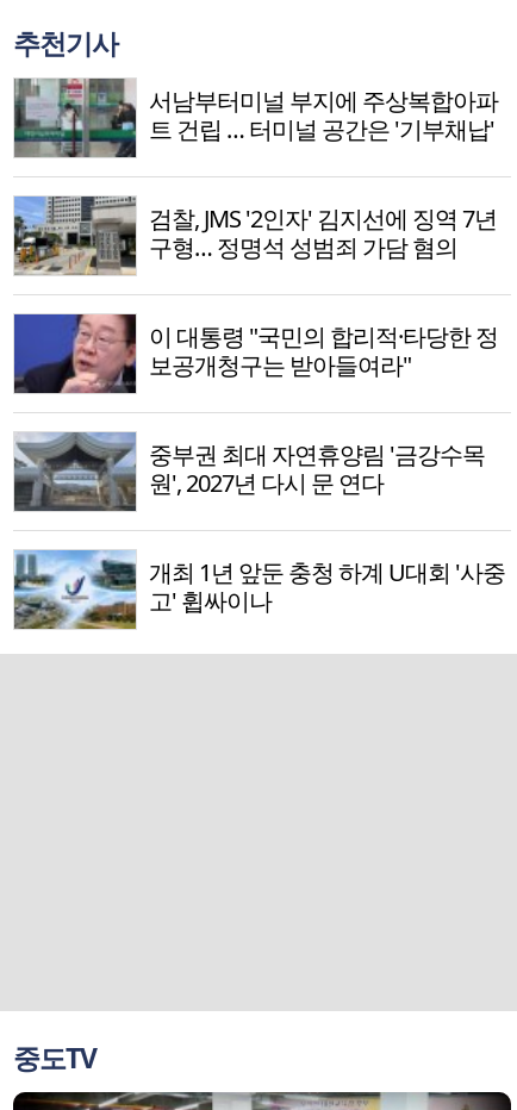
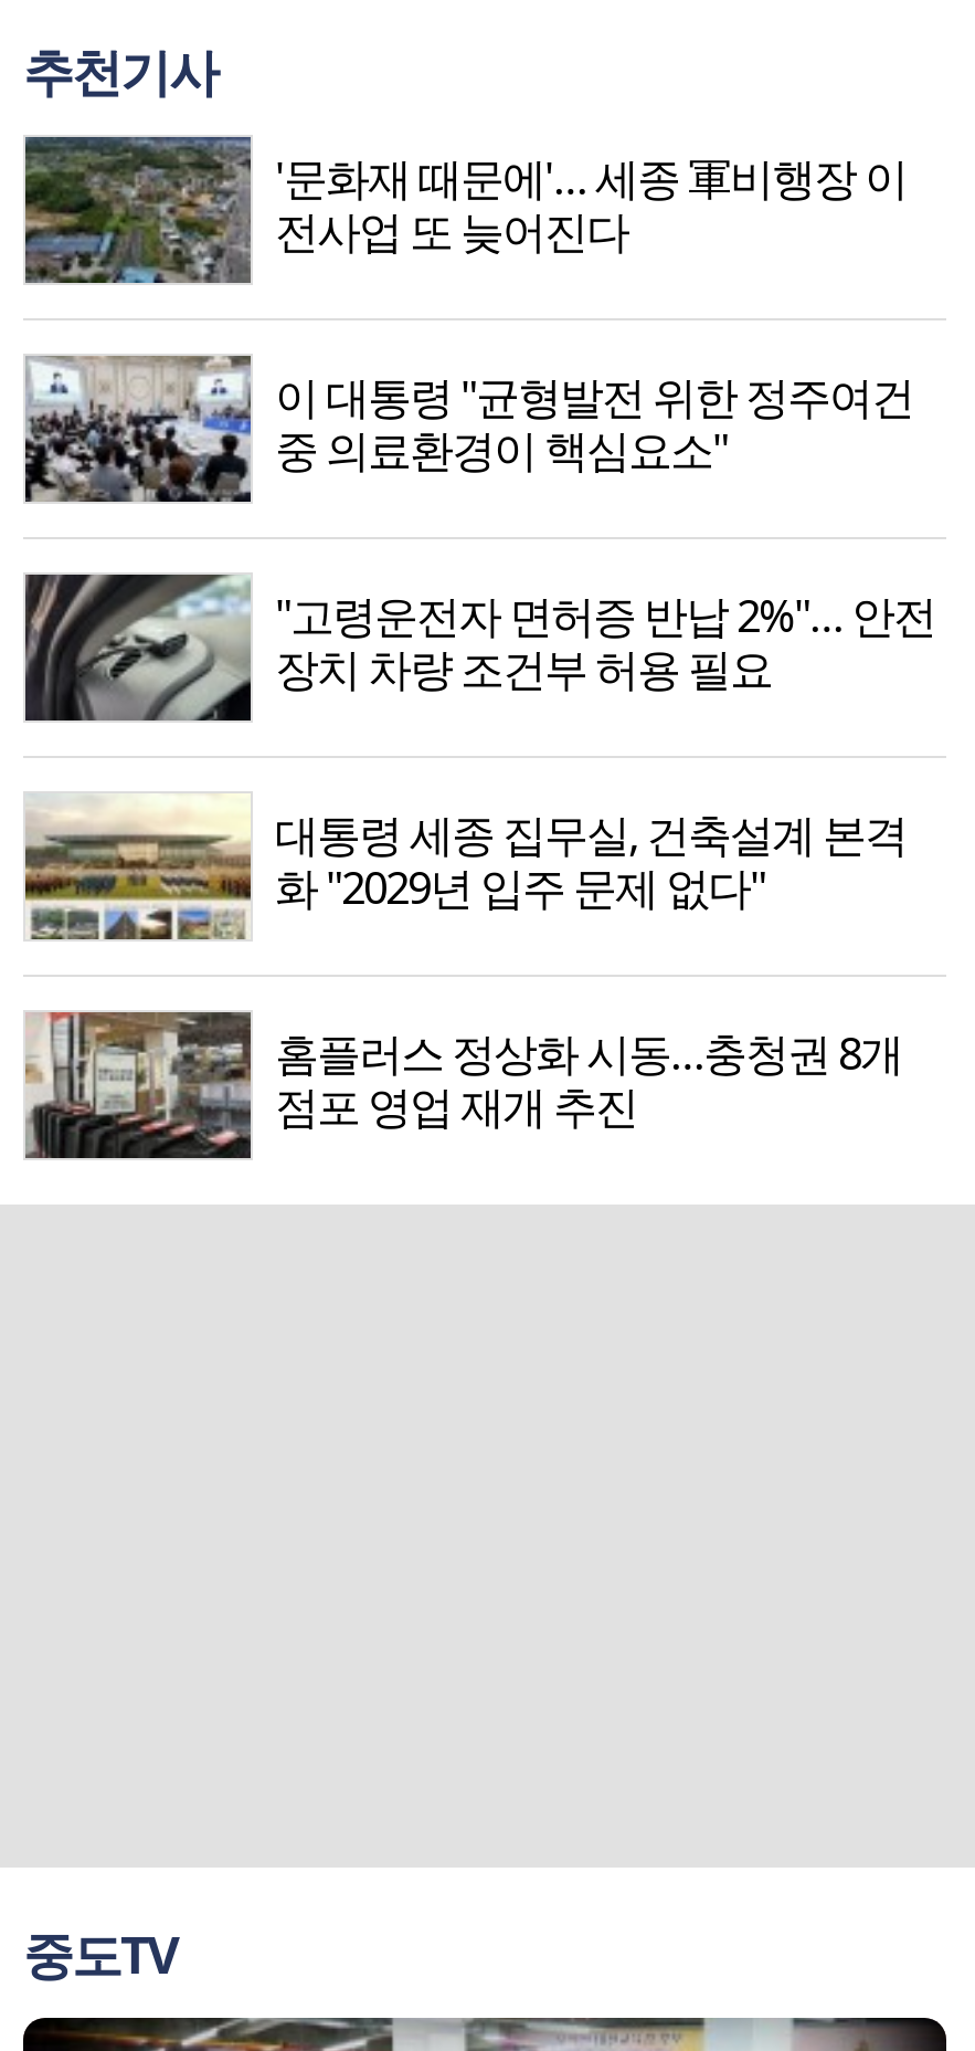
- [image]
- 서남부터미널 부지에 주상복합아파
- 트 건립 … 터미널 공간은 '기부채납'
+ [image]
+ '문화재 때문에'… 세종 軍비행장 이
+ 전사업 또 늦어진다

- [image]
- 검찰, JMS '2인자' 김지선에 징역 7년
- 구형… 정명석 성범죄 가담 혐의
+ [image]
+ 이 대통령 "균형발전 위한 정주여건
+ 중 의료환경이 핵심요소"

- [image]
- 이 대통령 "국민의 합리적·타당한 정
- 보공개청구는 받아들여라"
+ [image]
+ "고령운전자 면허증 반납 2%"… 안전
+ 장치 차량 조건부 허용 필요

- [image]
- 중부권 최대 자연휴양림 '금강수목
- 원', 2027년 다시 문 연다
+ [image]
+ 대통령 세종 집무실, 건축설계 본격
+ 화 "2029년 입주 문제 없다"

- [image]
- 개최 1년 앞둔 충청 하계 U대회 '사중
- 고' 휩싸이나
+ [image]
+ 홈플러스 정상화 시동…충청권 8개
+ 점포 영업 재개 추진
